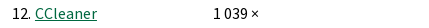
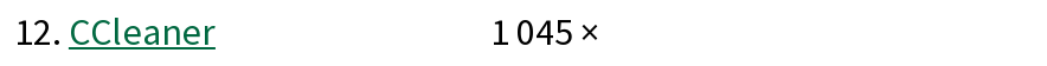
- 1 039 ×
+ 1 045 ×
